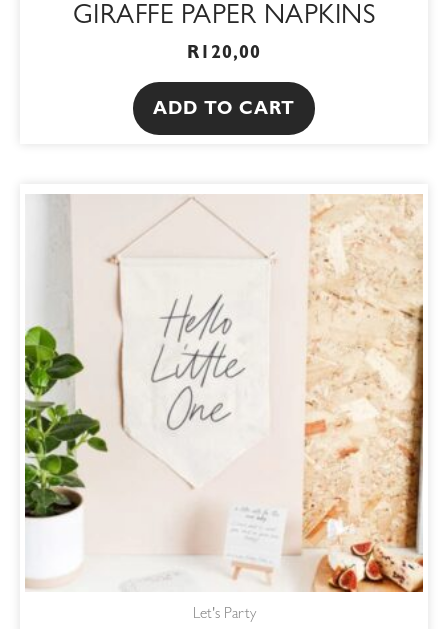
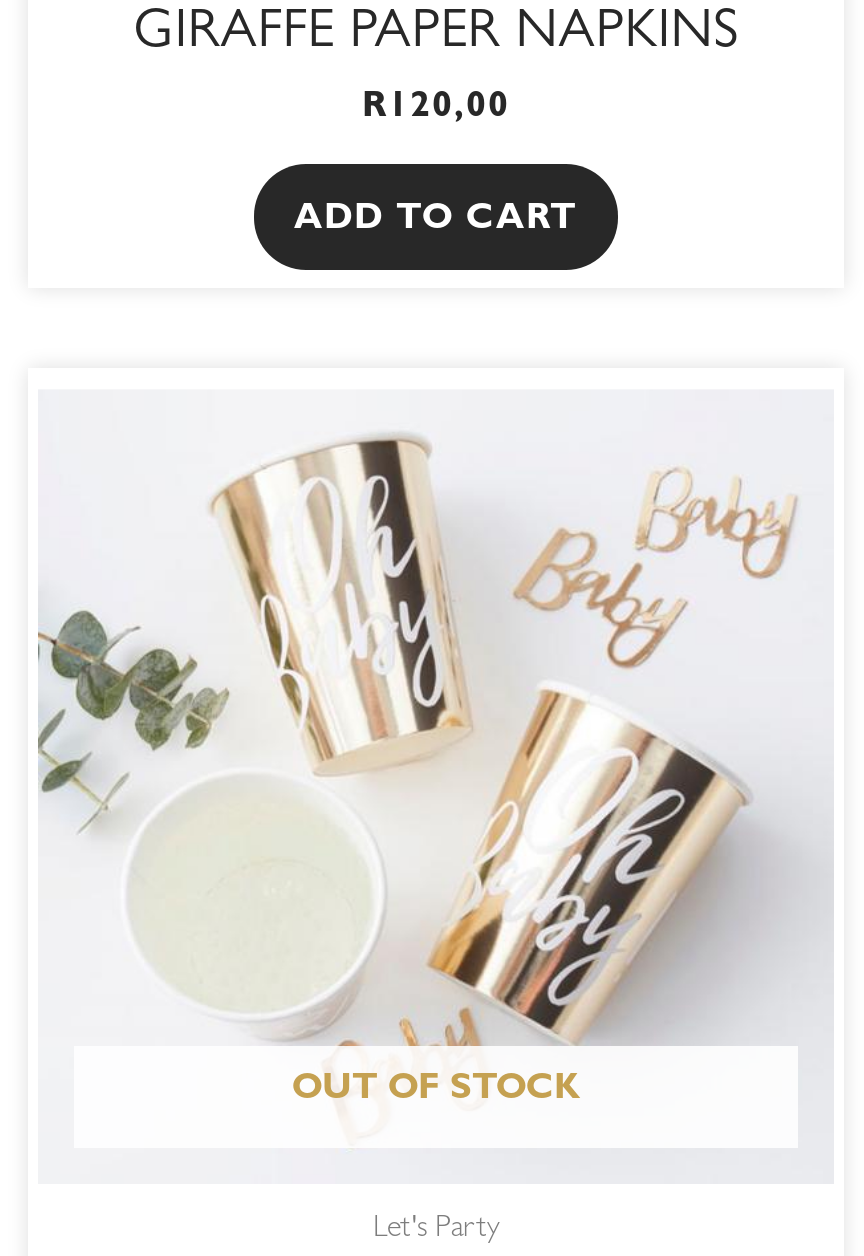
+ OUT OF STOCK

- [image]
+ [image]
